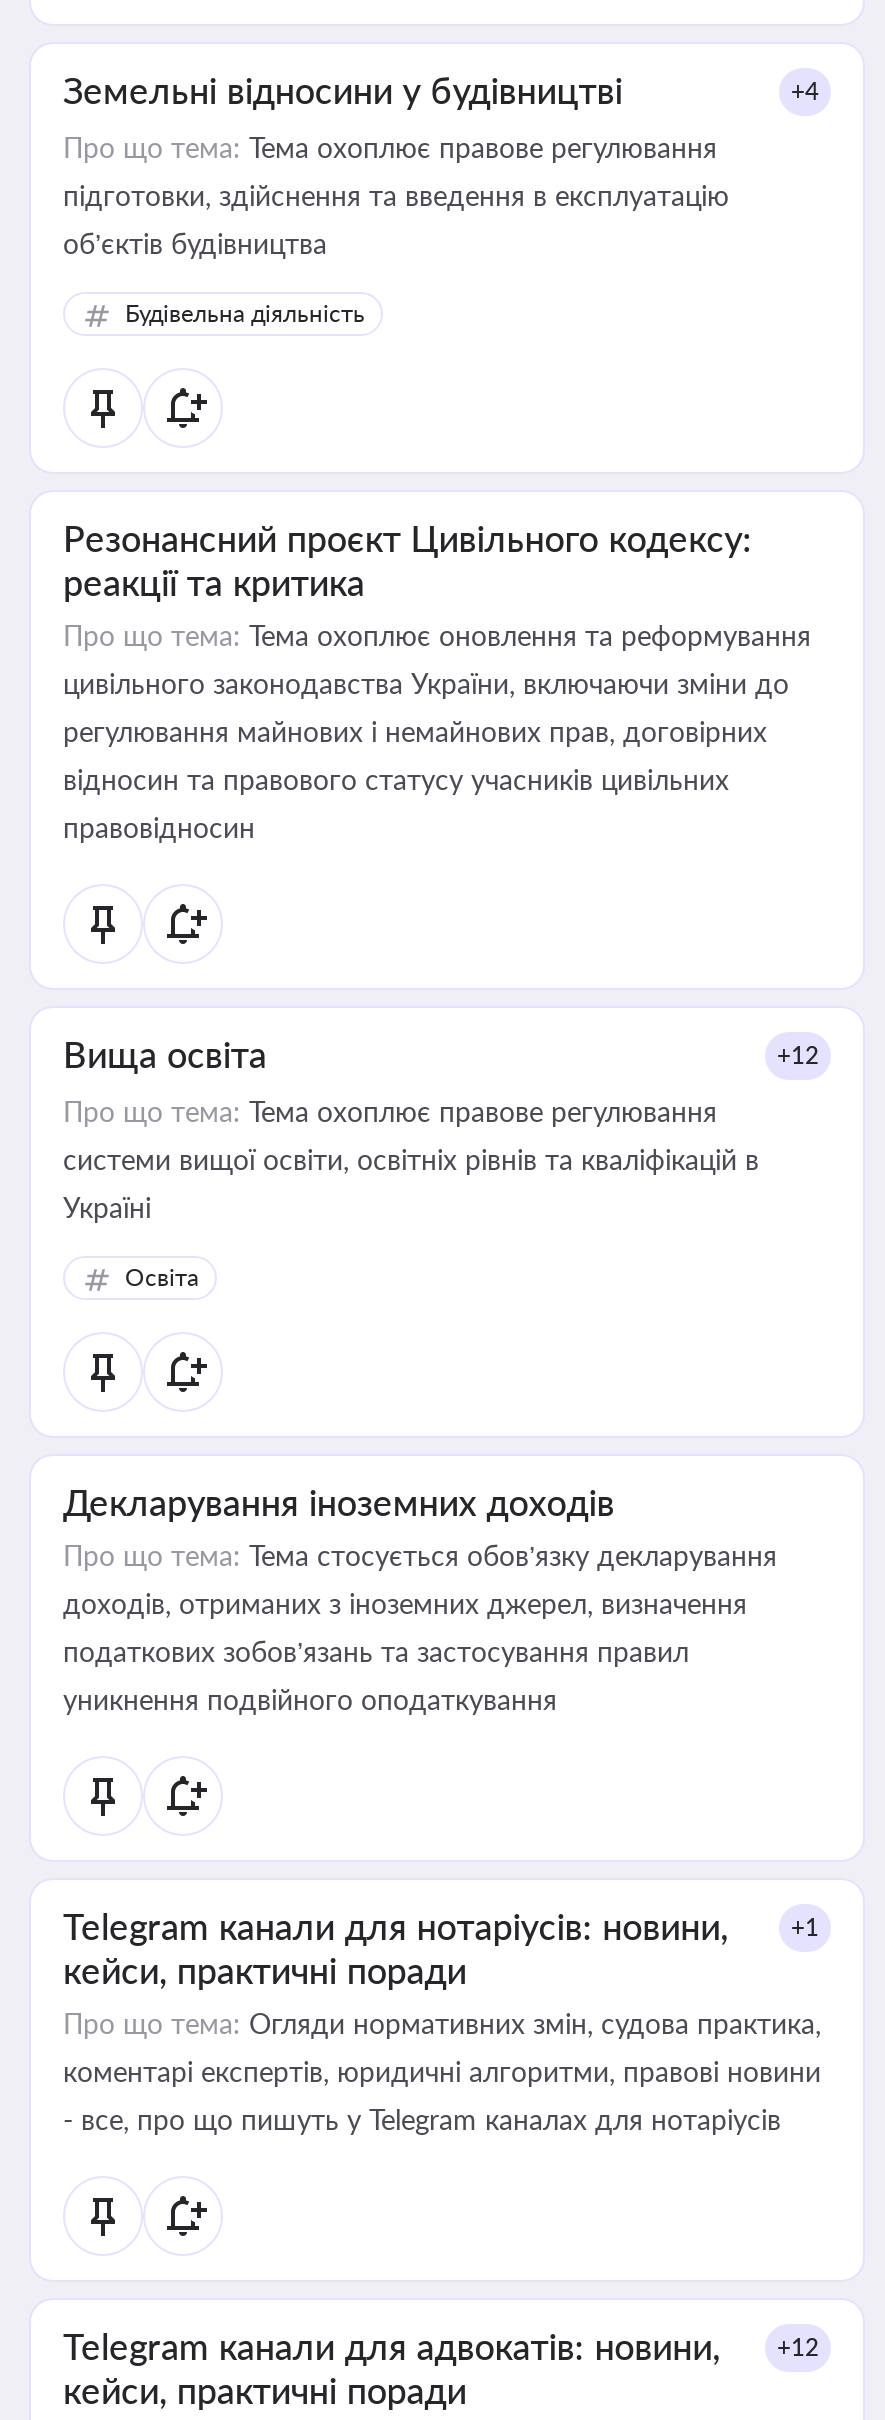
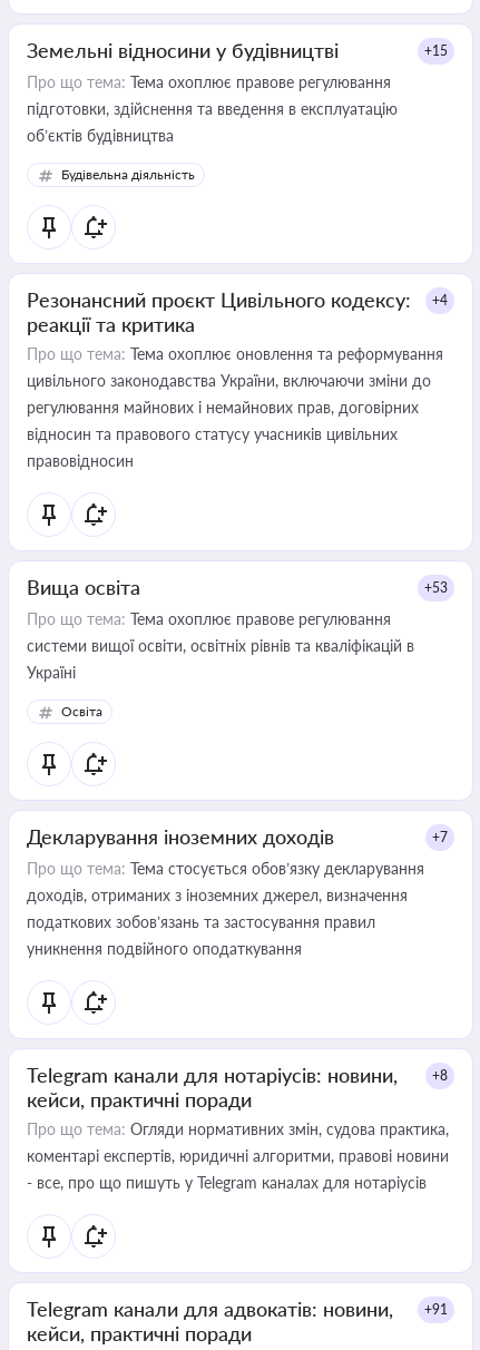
- +4
+ +15

+ +4

- +12
+ +53

+ +7

- +1
+ +8

- Telegram канали для адвокатів: новини, +12
+ Telegram канали для адвокатів: новини, +91
